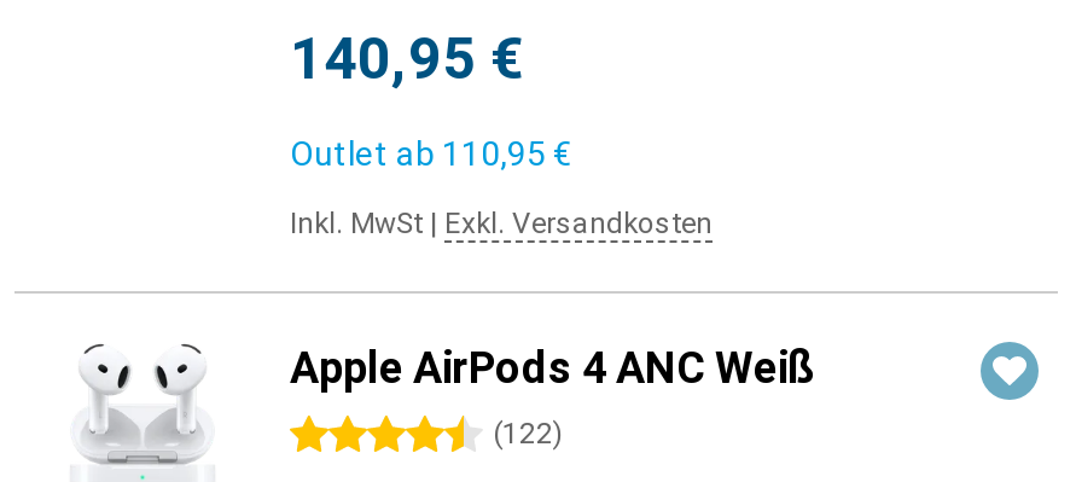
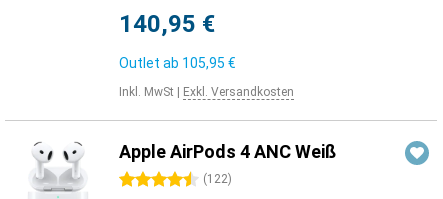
- Outlet ab 110,95 €
+ Outlet ab 105,95 €
